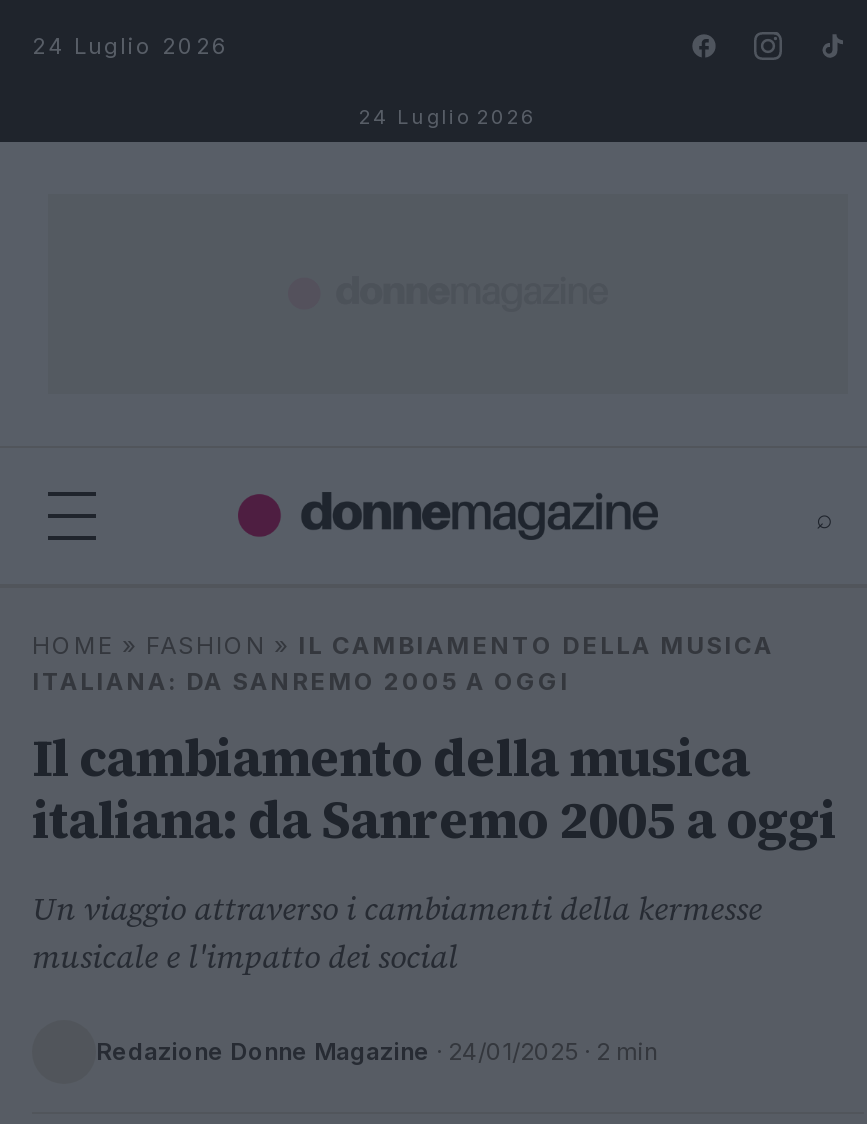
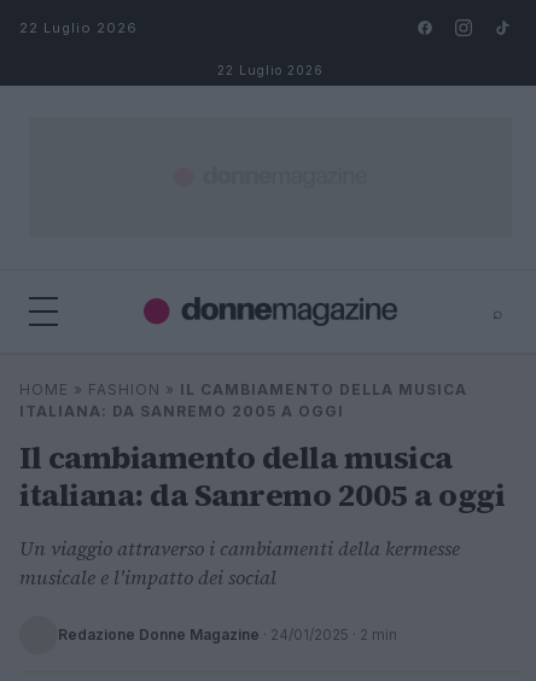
- 24 Luglio 2026
+ 22 Luglio 2026

- 24 Luglio 2026
+ 22 Luglio 2026
